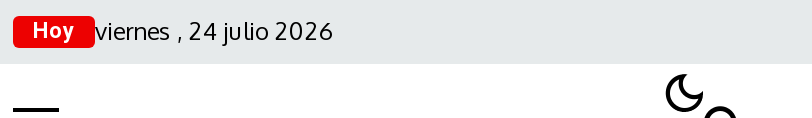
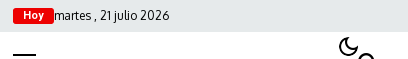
- viernes , 24 julio 2026
+ martes , 21 julio 2026
